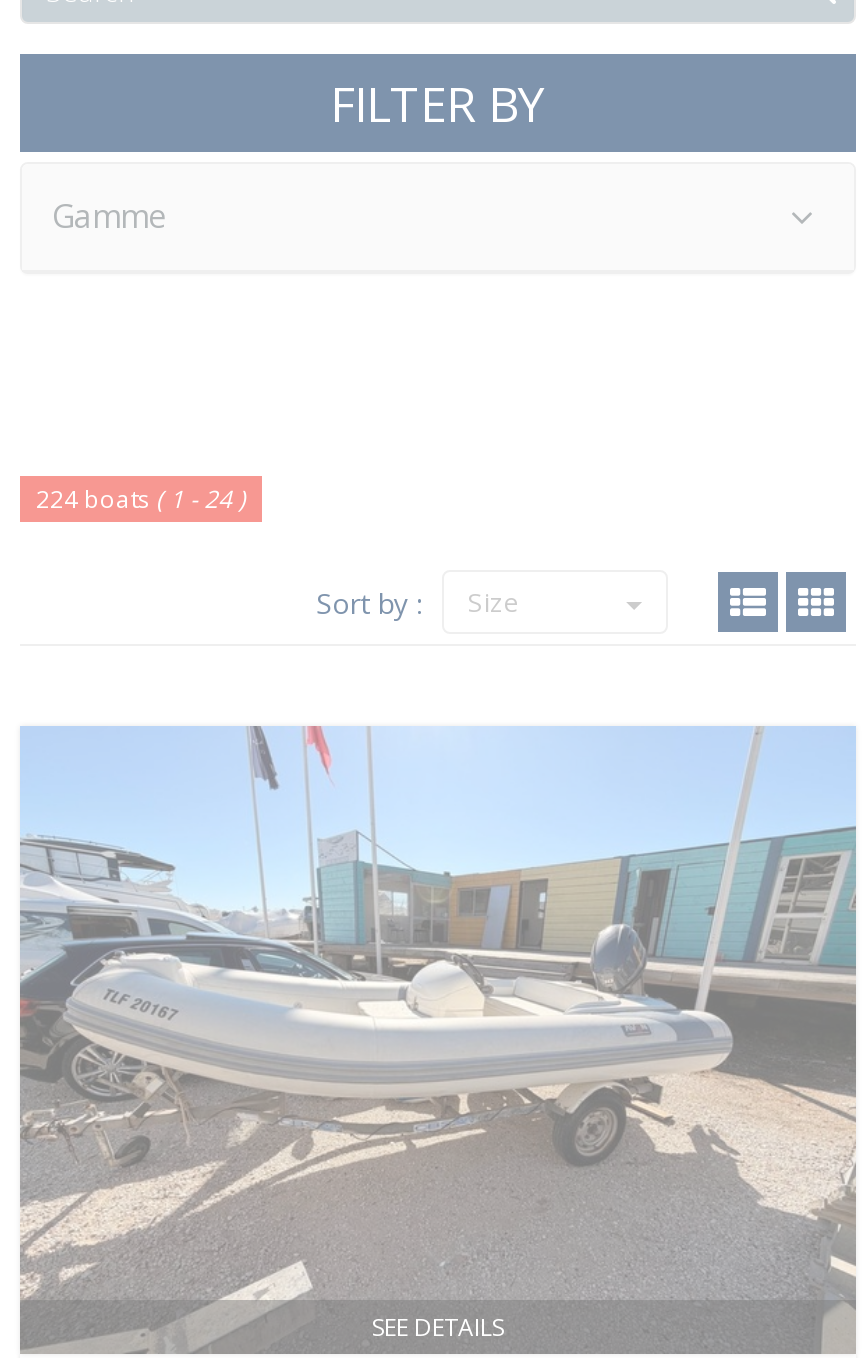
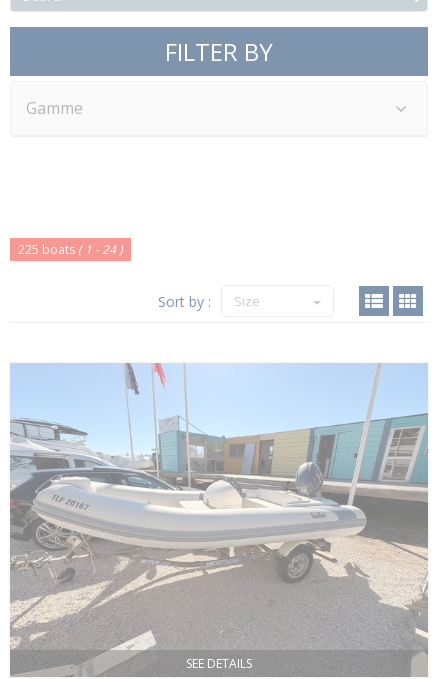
- 224 boats ( 1 - 24 )
+ 225 boats ( 1 - 24 )
